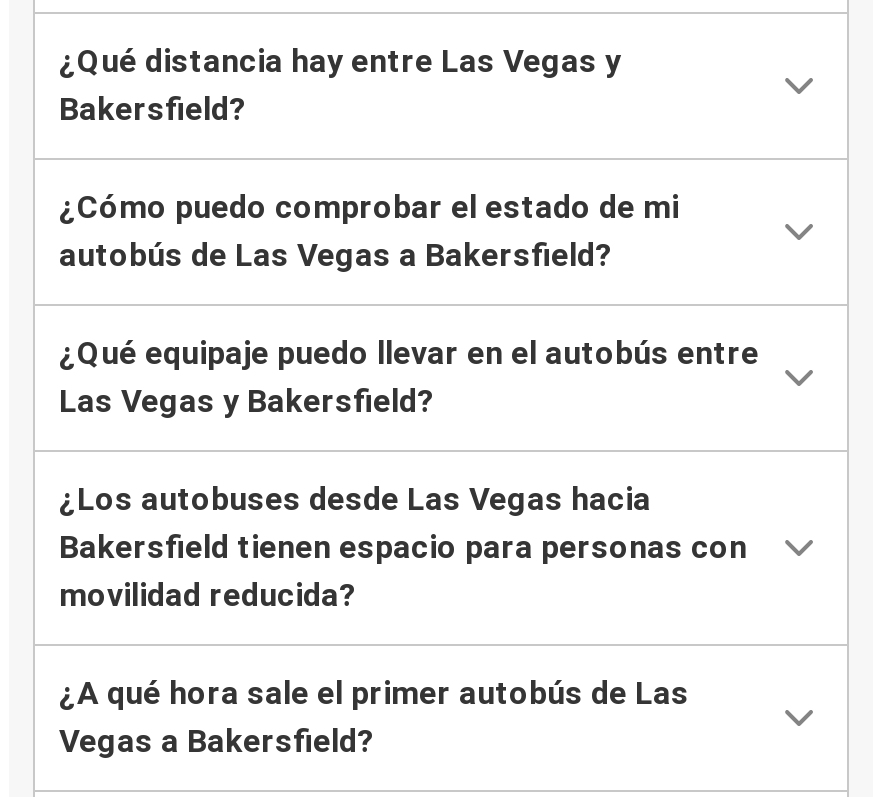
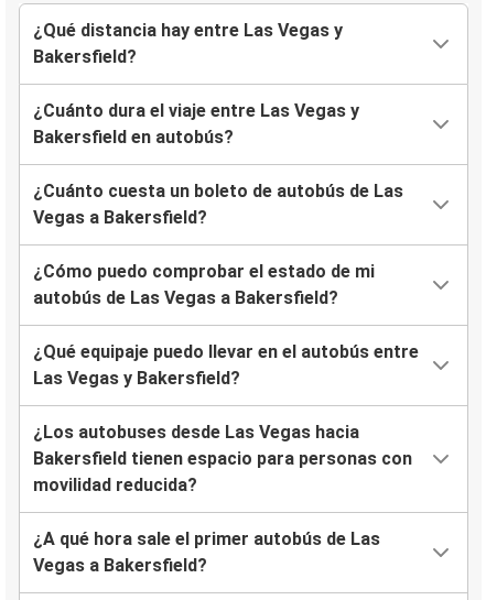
+ ¿Cuánto dura el viaje entre Las Vegas y
+ Bakersfield en autobús?
+ ¿Cuánto cuesta un boleto de autobús de Las
+ Vegas a Bakersfield?
